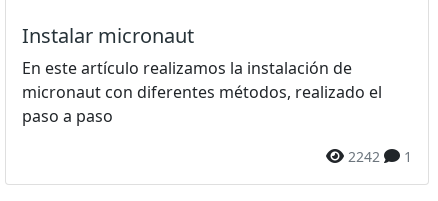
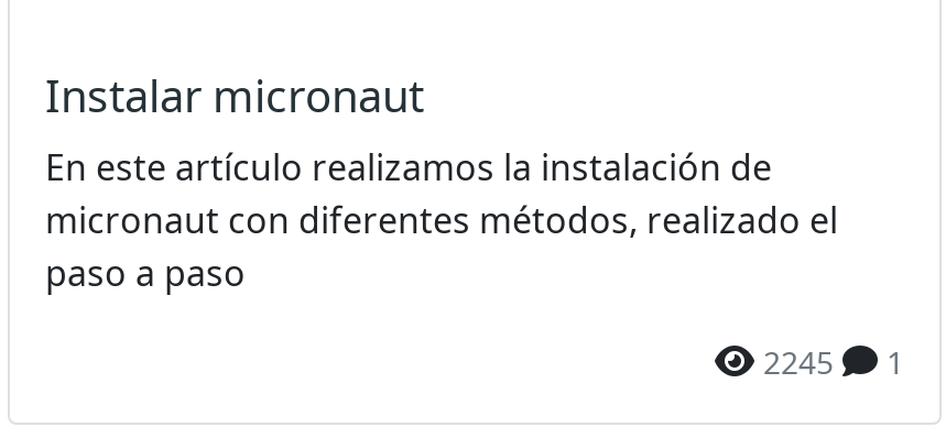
- 2242 1
+ 2245 1
